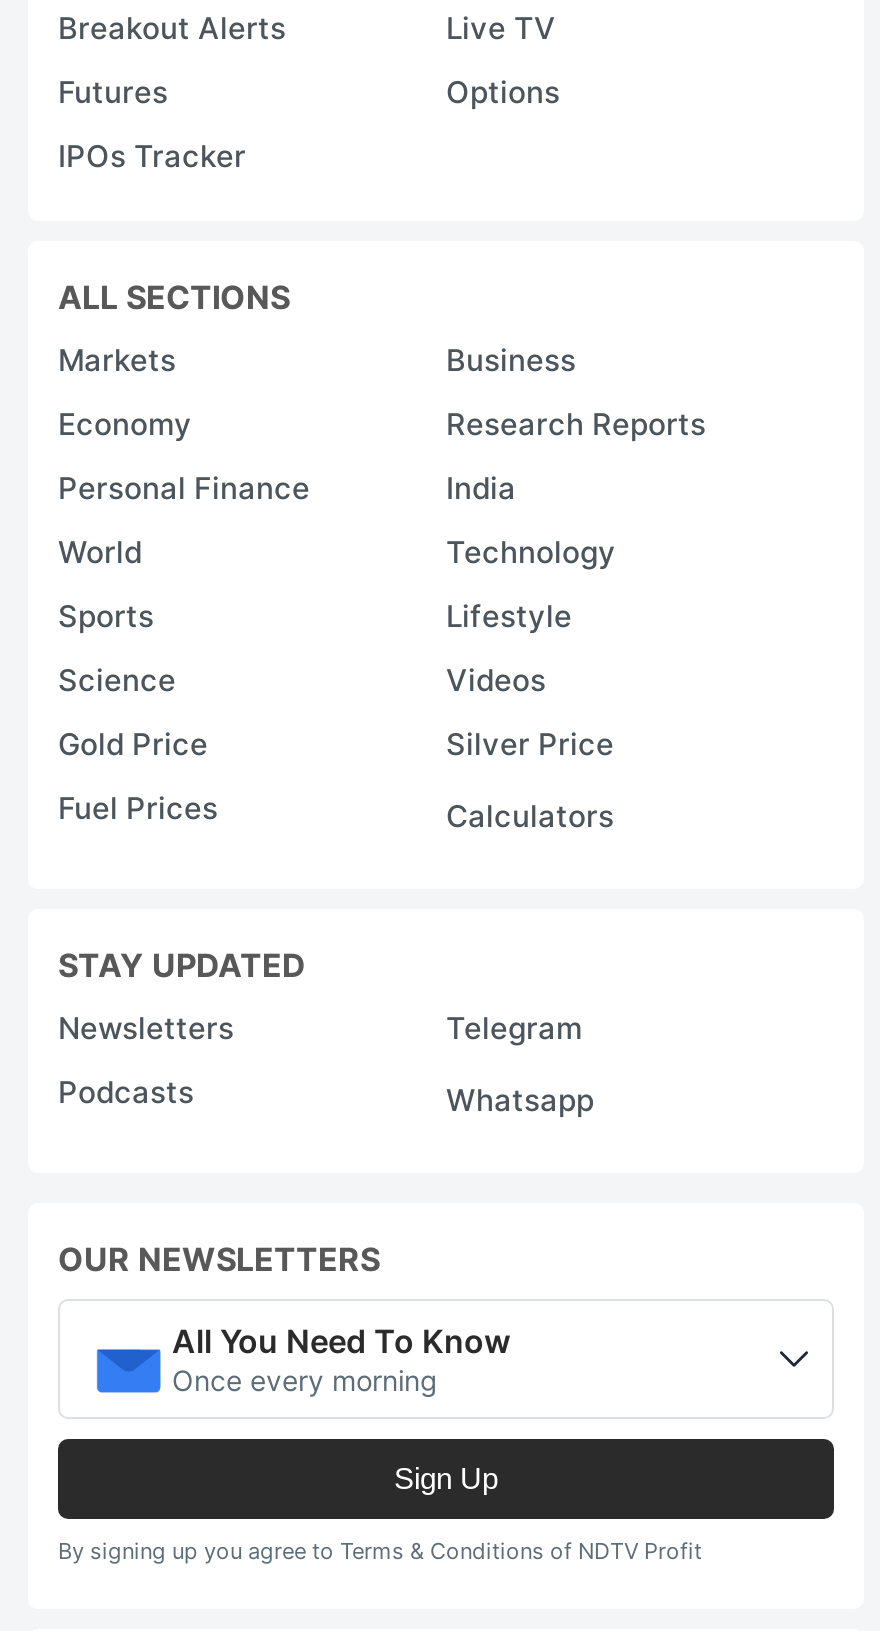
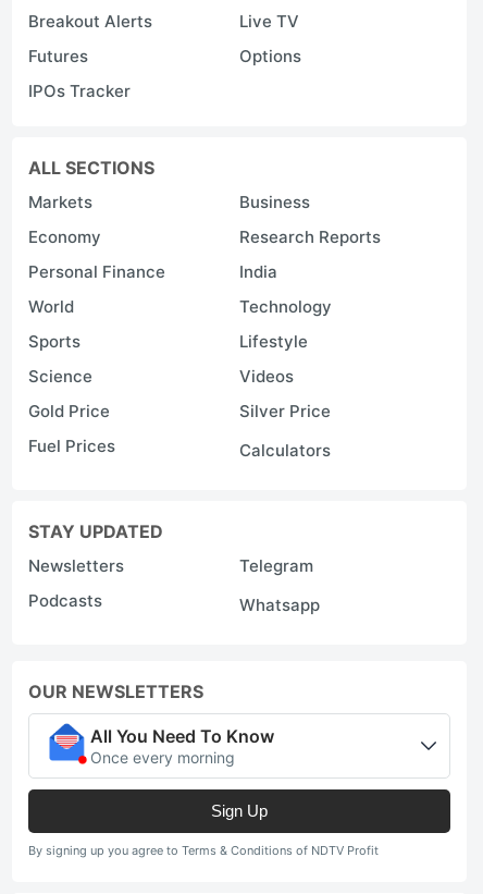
- [image]
+ [image]
